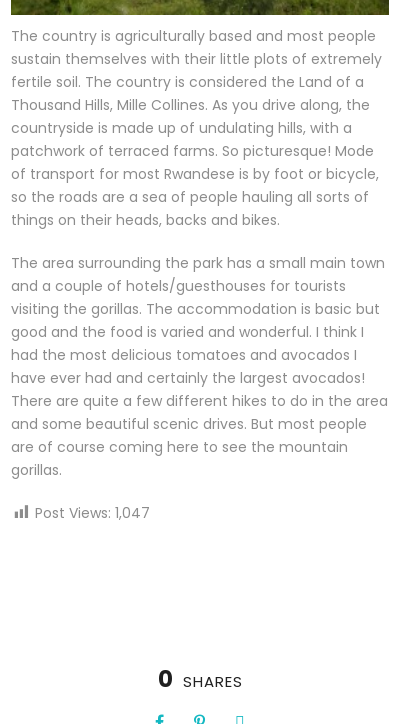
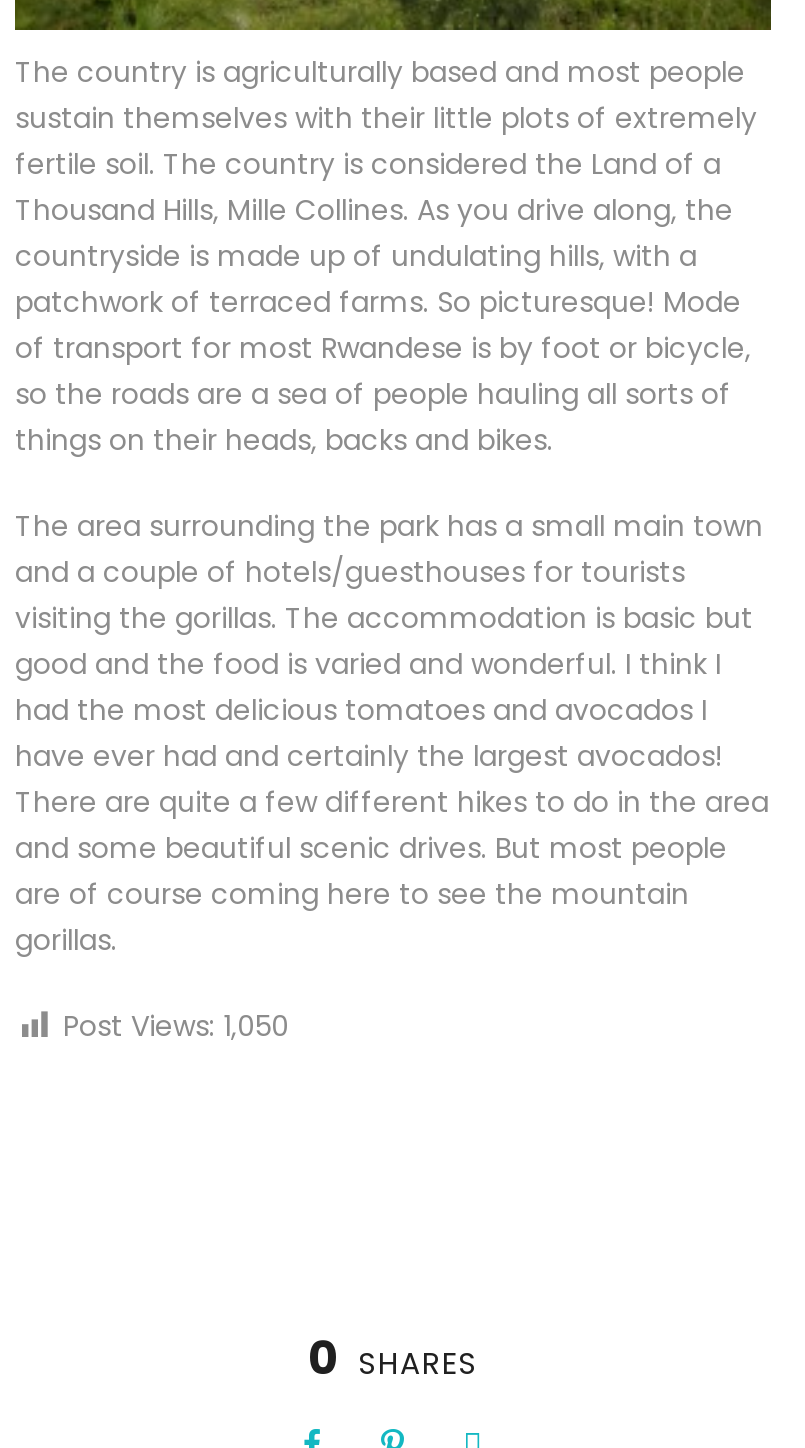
- Post Views: 1,047
+ Post Views: 1,050
